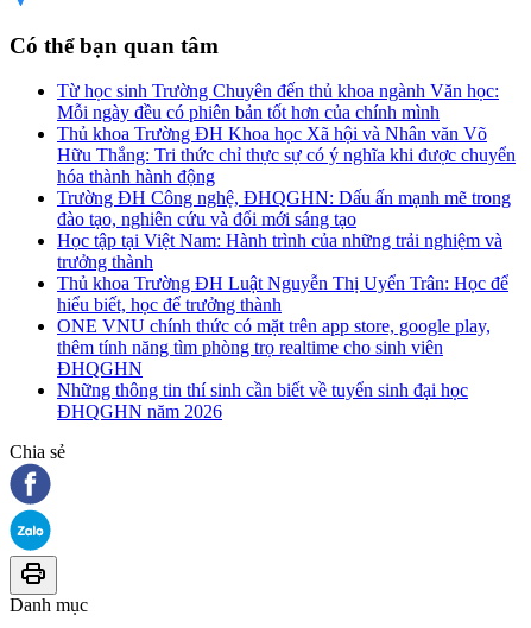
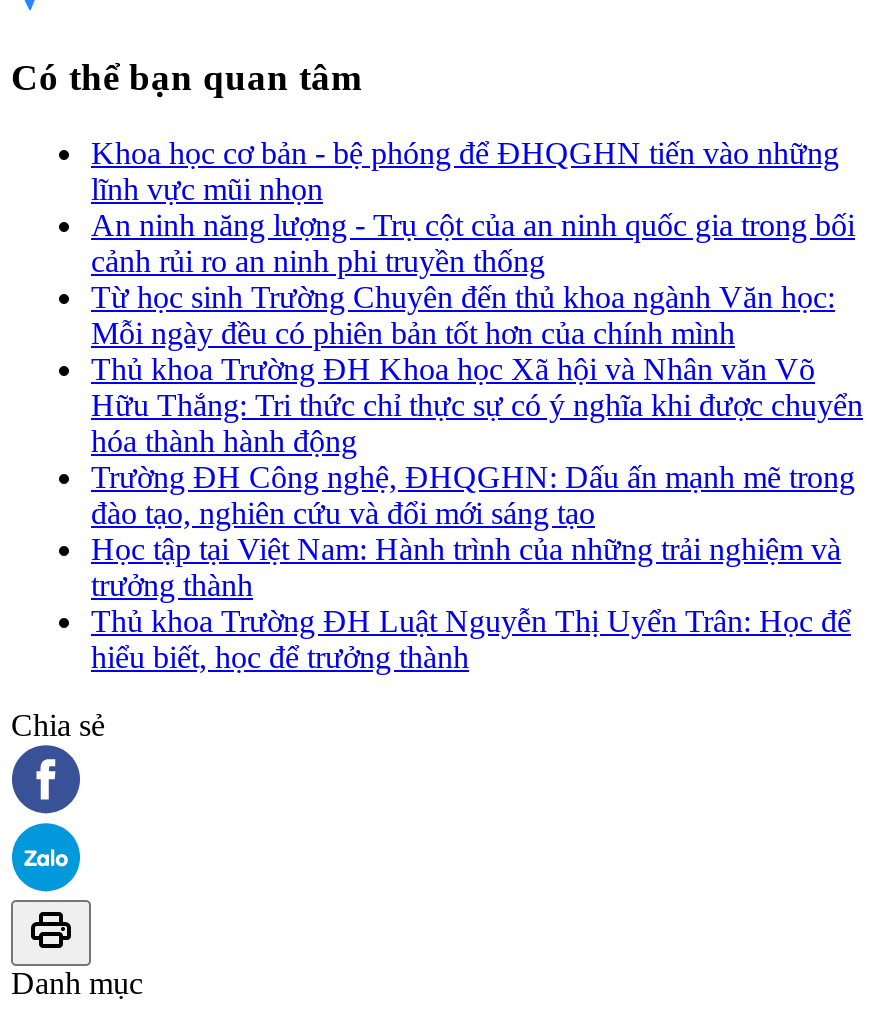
+ Khoa học cơ bản - bệ phóng để ĐHQGHN tiến vào những
+ lĩnh vực mũi nhọn
+ An ninh năng lượng - Trụ cột của an ninh quốc gia trong bối
+ cảnh rủi ro an ninh phi truyền thống

moved down: Từ học sinh Trường Chuyên đến thủ khoa ngành Văn học: | Mỗi ngày đều có phiên bản tốt hơn của chính mình | Thủ khoa Trường ĐH Khoa học Xã hội và Nhân văn Võ | ... | Thủ khoa Trường ĐH Luật Nguyễn Thị Uyển Trân: Học để | hiểu biết, học để trưởng thành

- ONE VNU chính thức có mặt trên app store, google play,
- thêm tính năng tìm phòng trọ realtime cho sinh viên
- ĐHQGHN
- Những thông tin thí sinh cần biết về tuyển sinh đại học
- ĐHQGHN năm 2026
